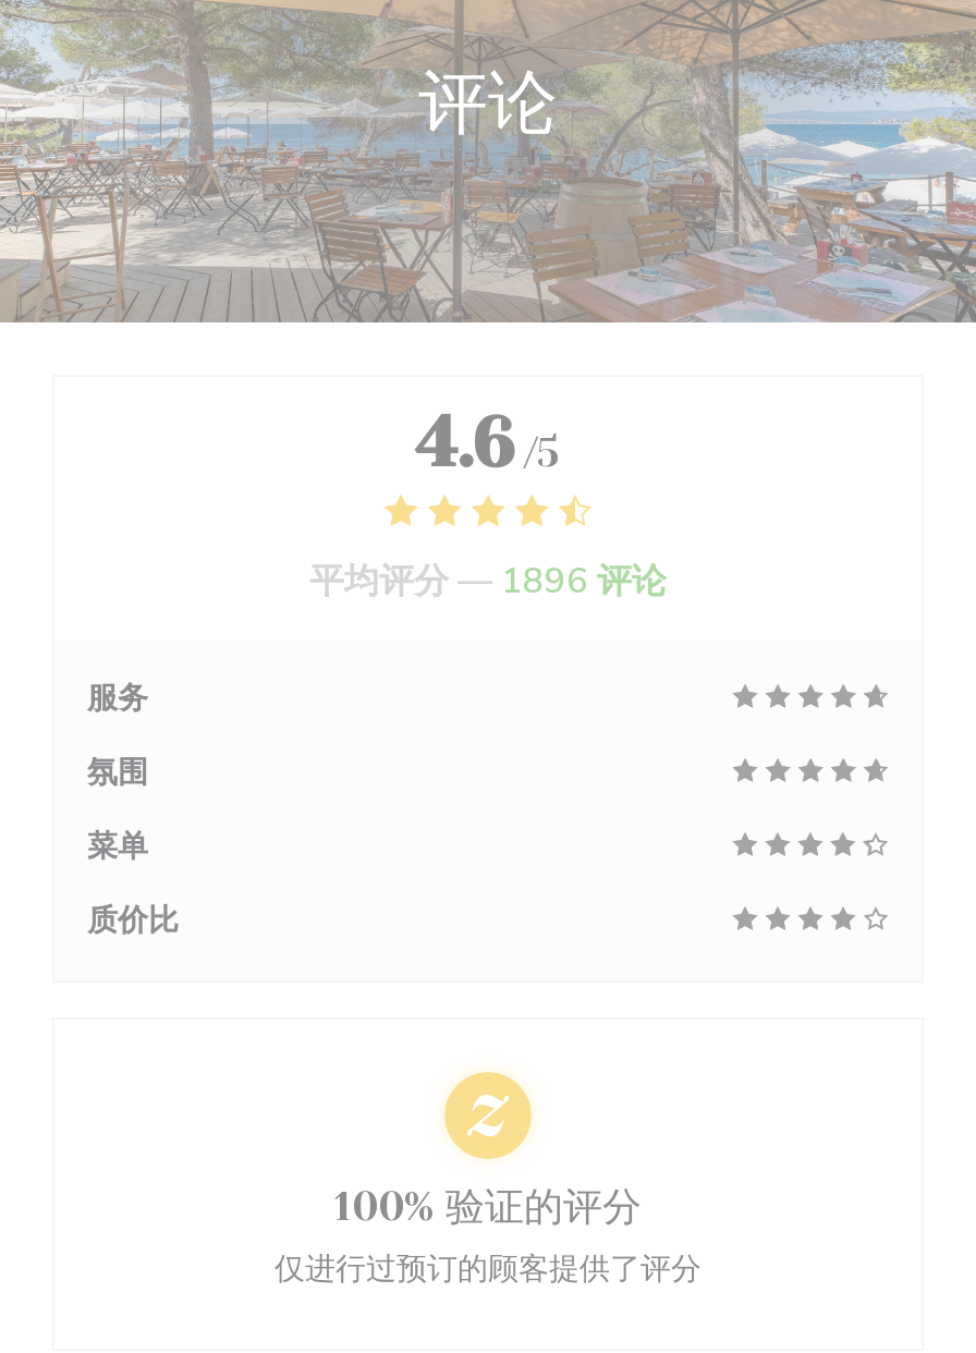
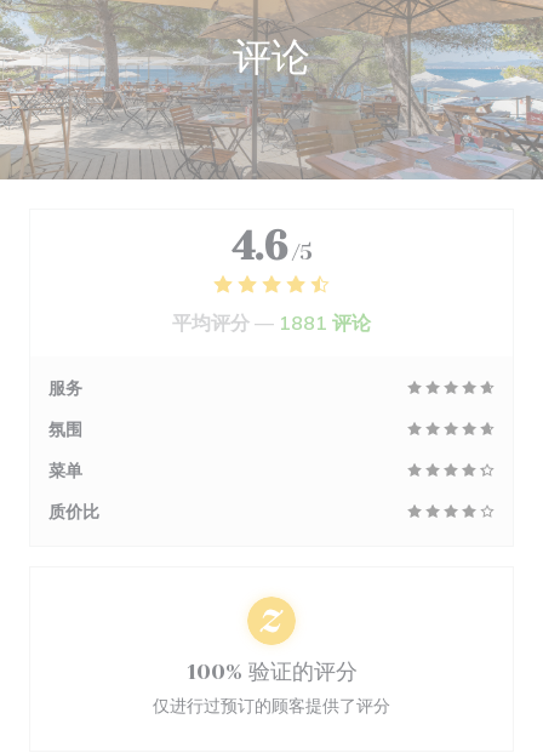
- 平均评分 — 1896 评论
+ 平均评分 — 1881 评论
